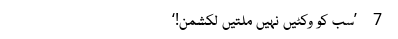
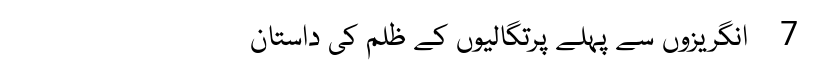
- ’سب کو وکٹیں نہیں ملتیں لکشمن!‘
+ انگریزوں سے پہلے پرتگالیوں کے ظلم کی داستان
